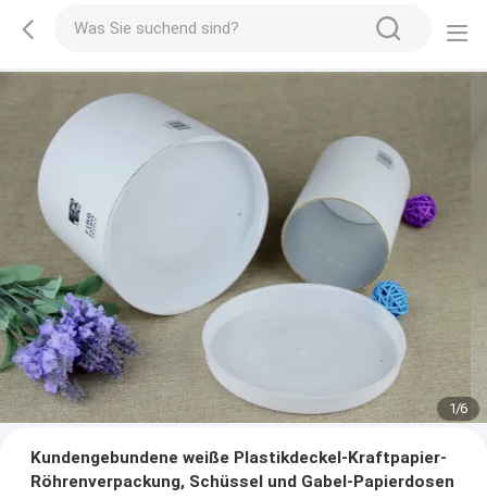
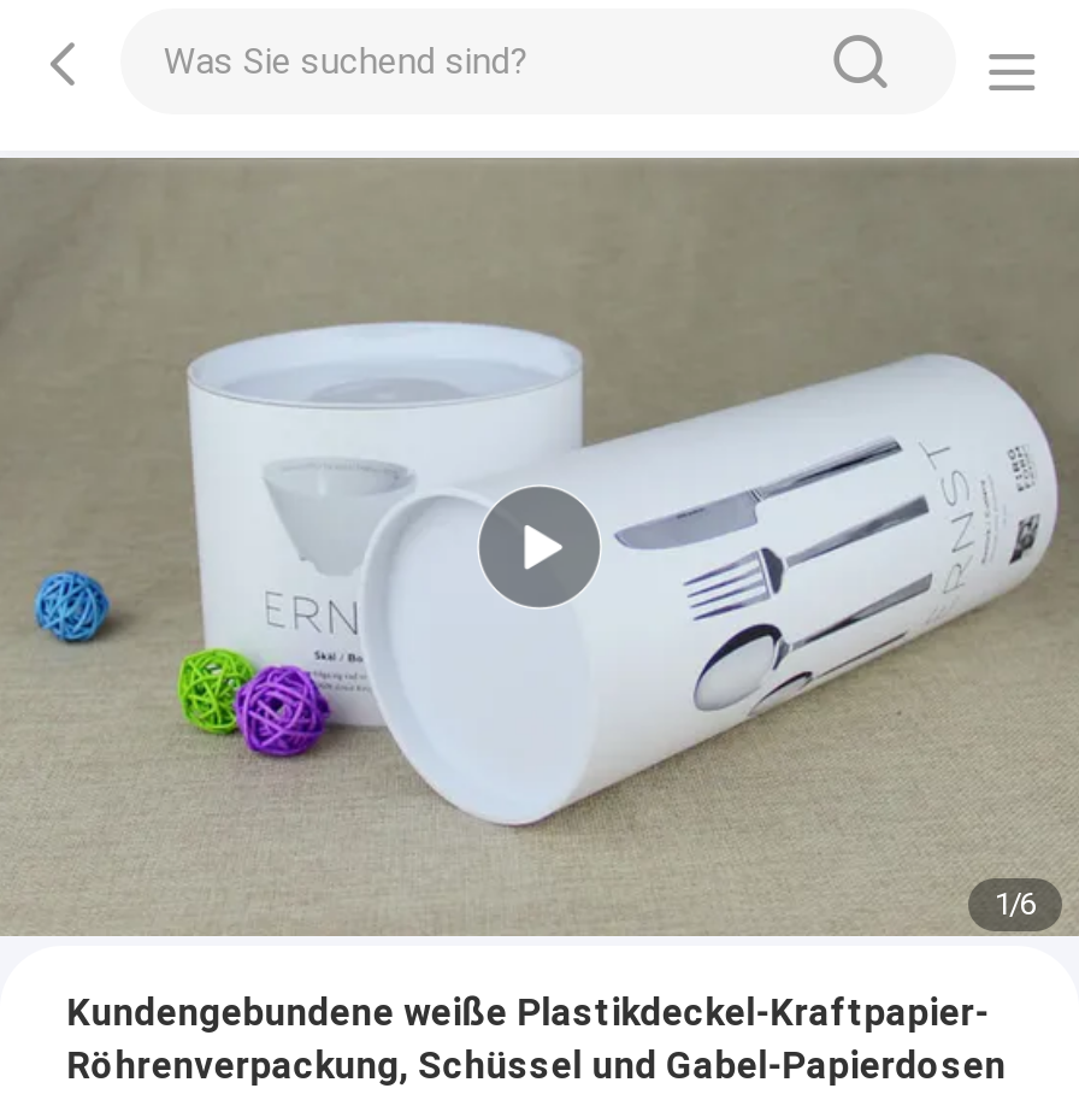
- [image]
+ [image]
